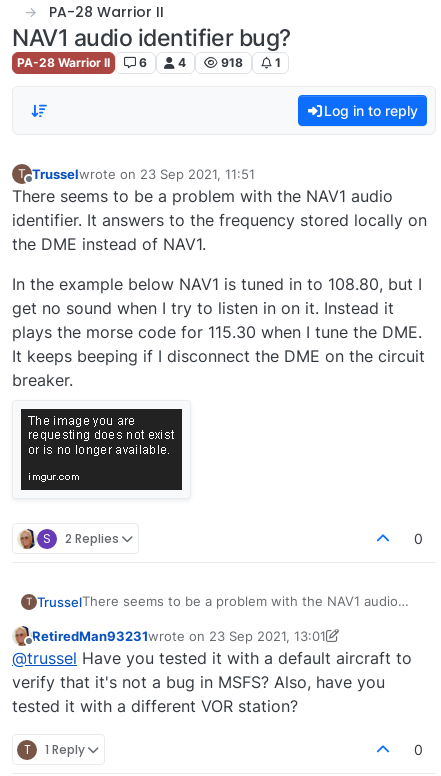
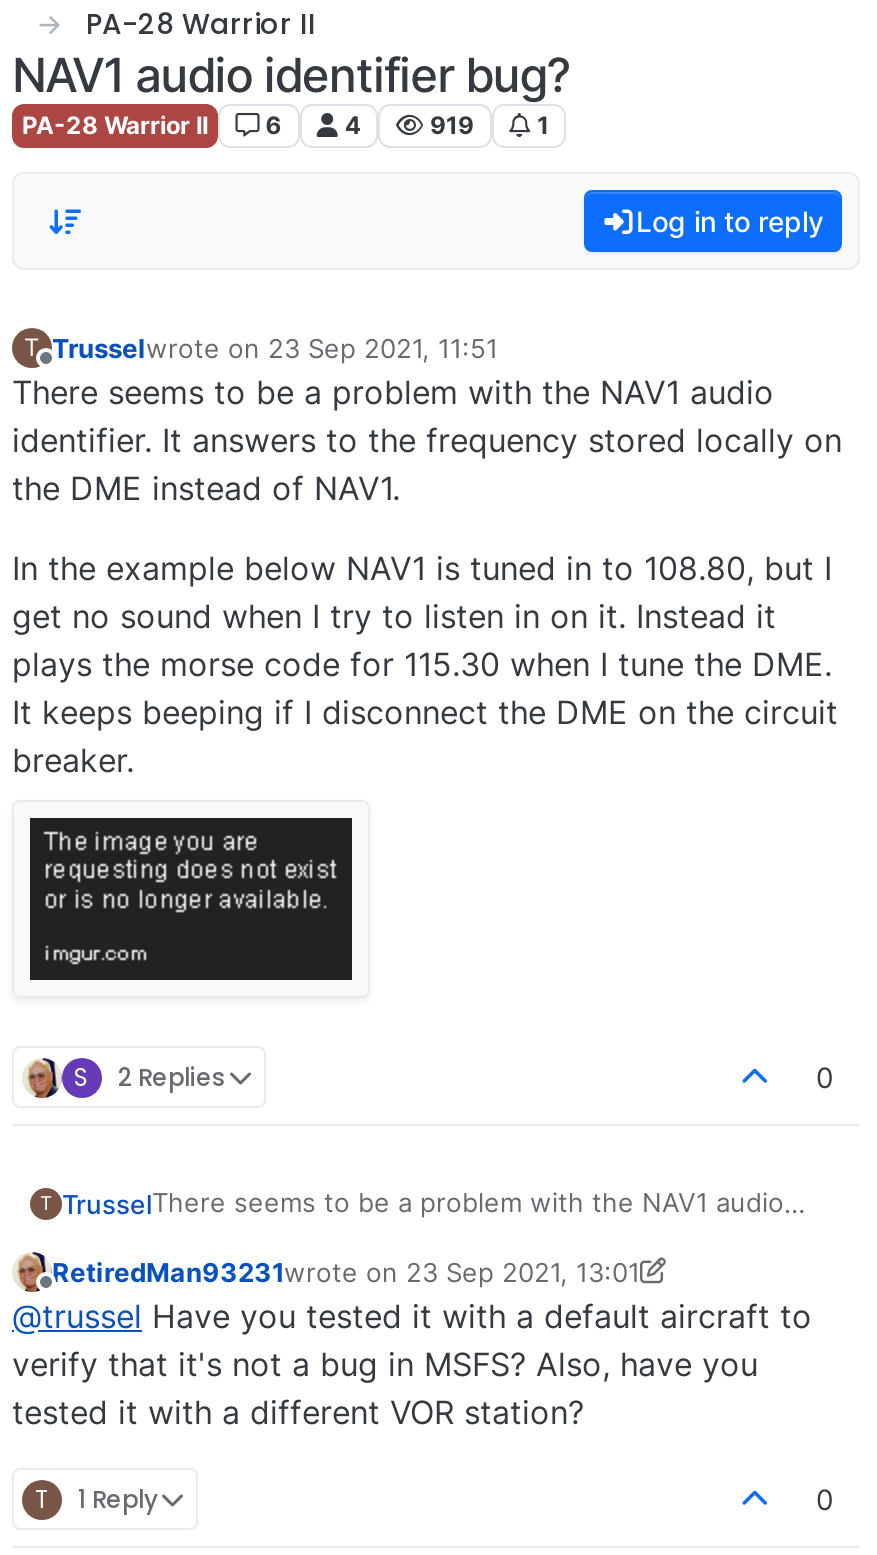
- 918
+ 919
